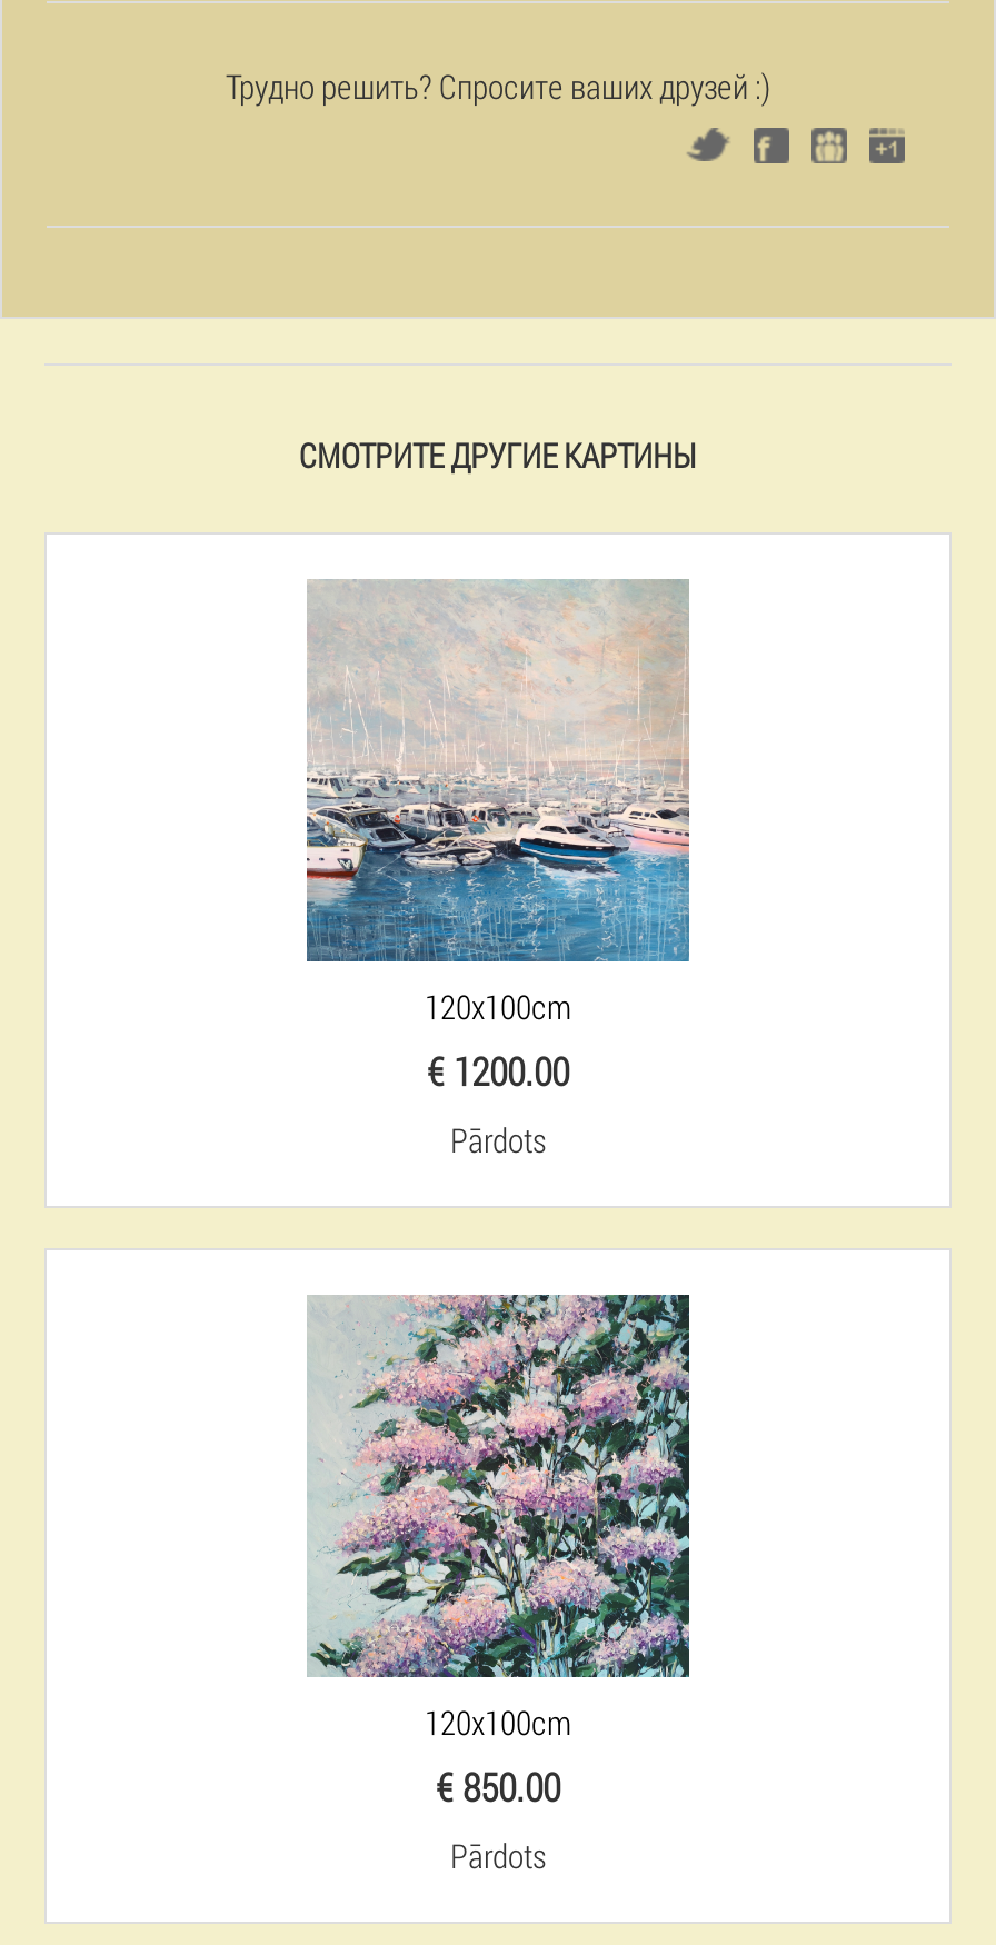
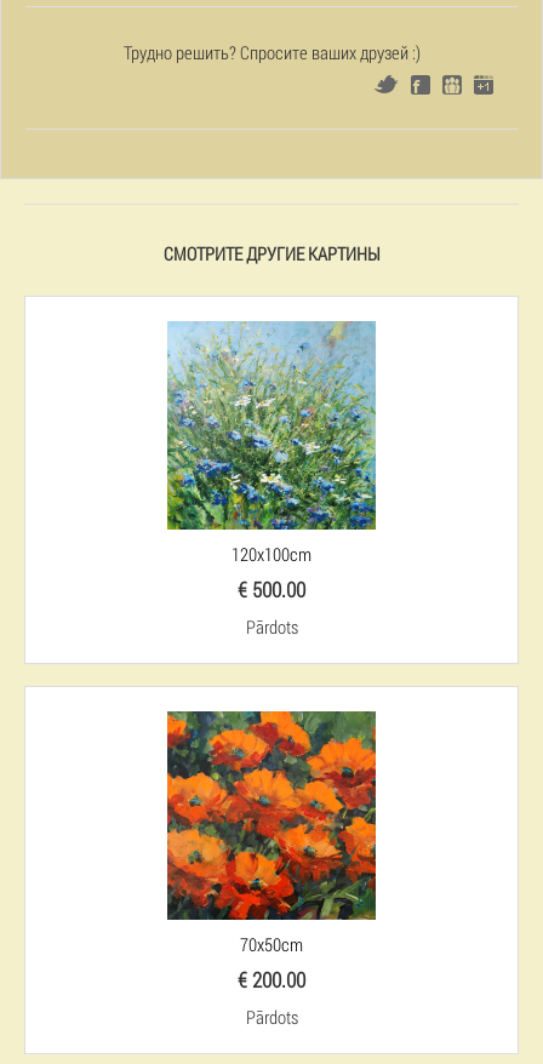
- [image]
- € 1200.00
+ [image]
+ € 500.00

- [image]
- 120x100cm
- € 850.00
+ [image]
+ 70x50cm
+ € 200.00
